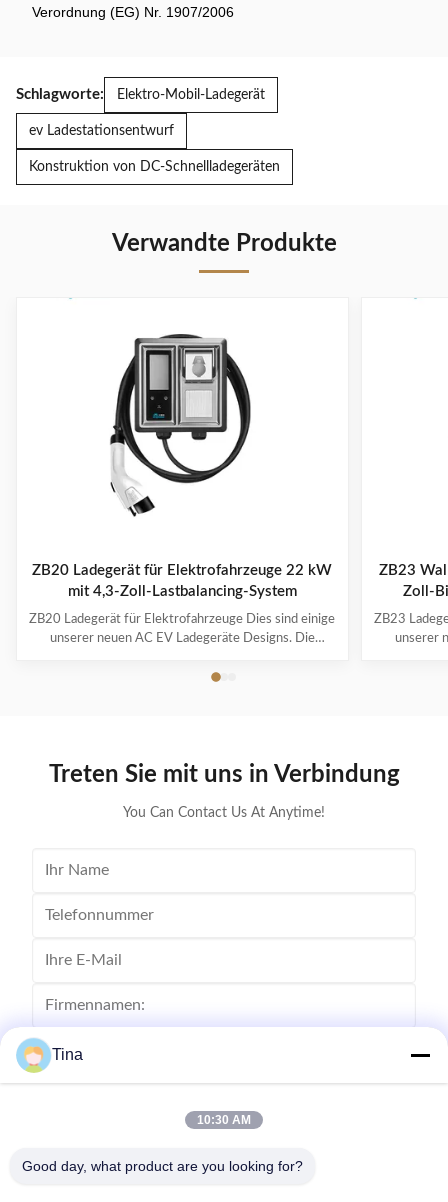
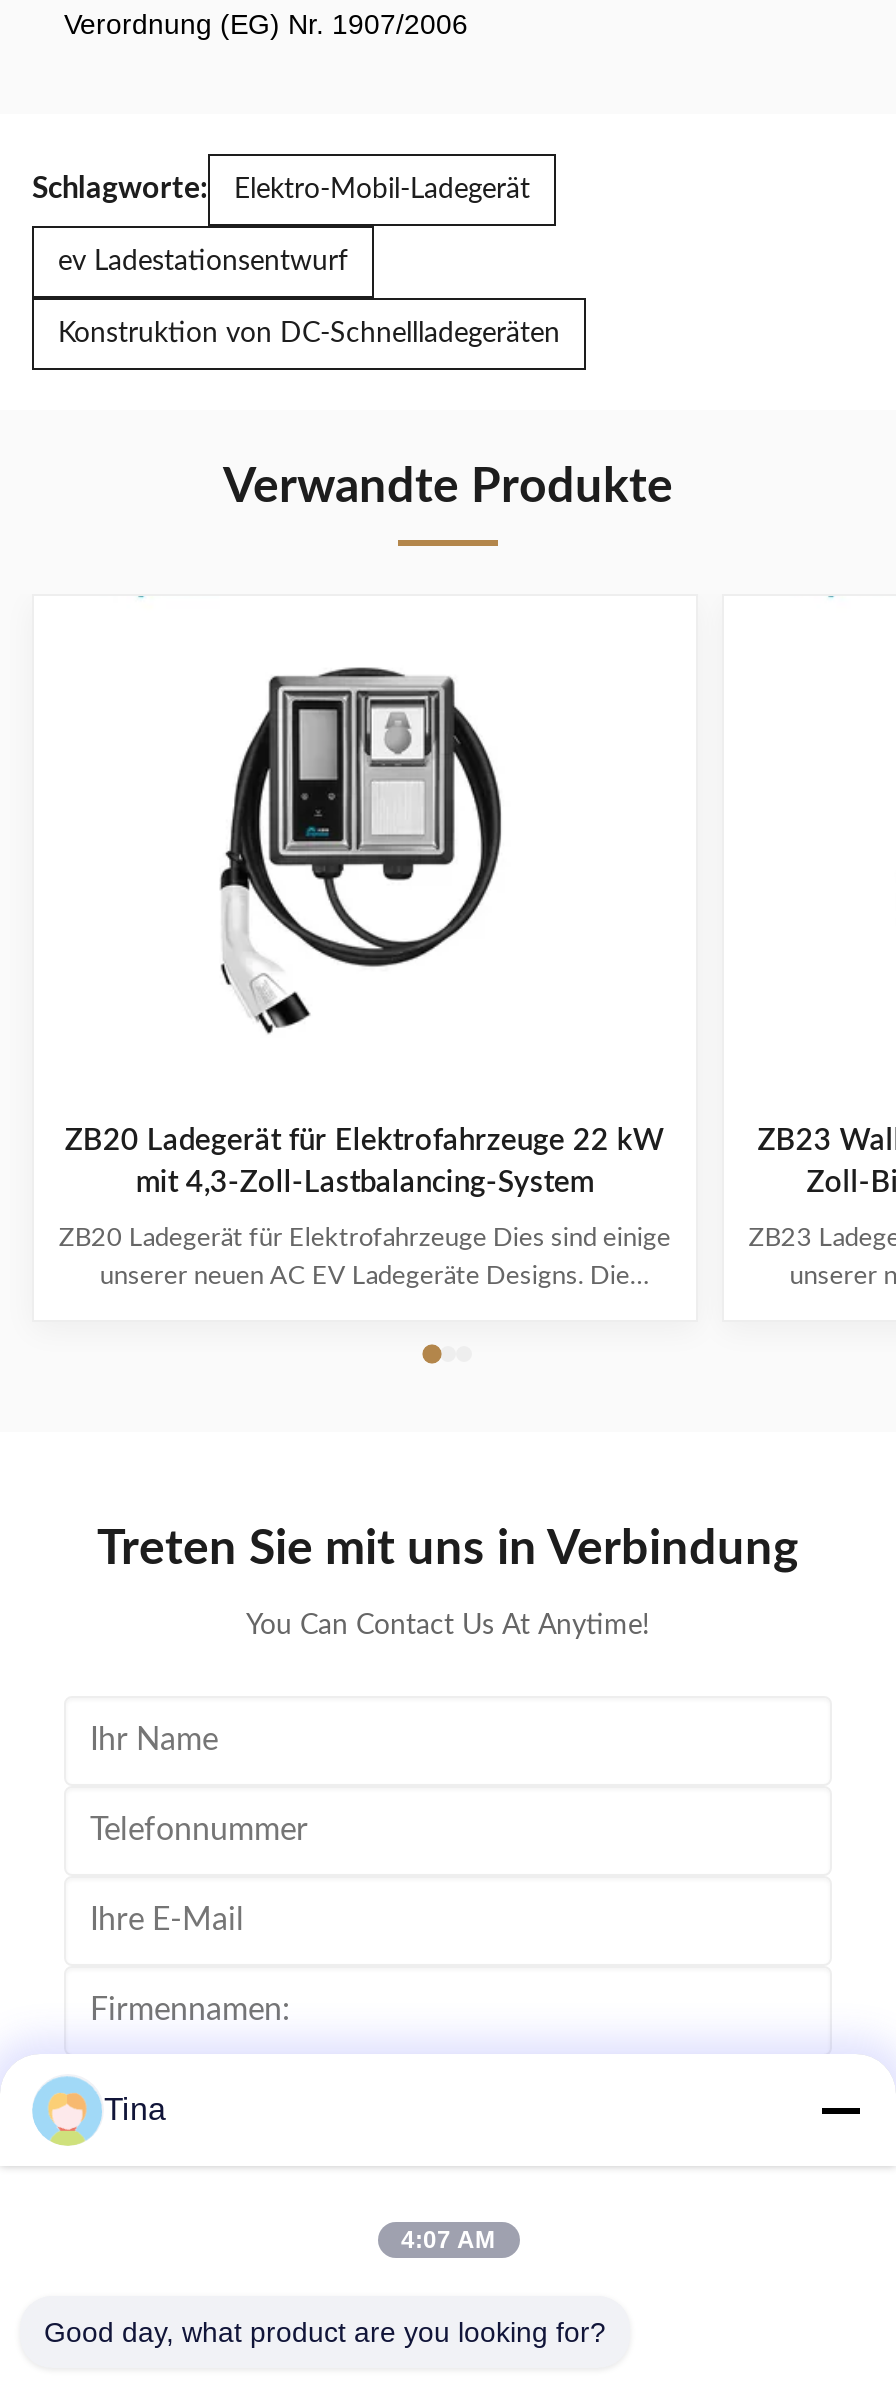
- 10:30 AM
+ 4:07 AM
